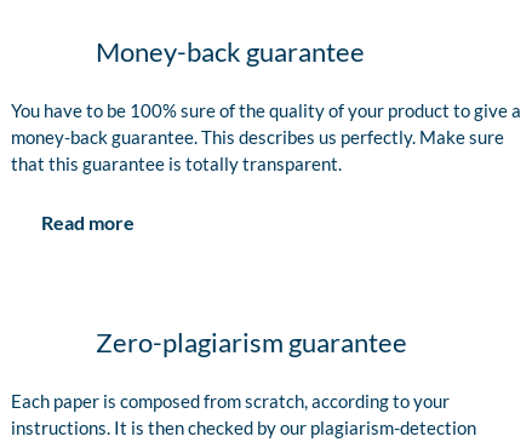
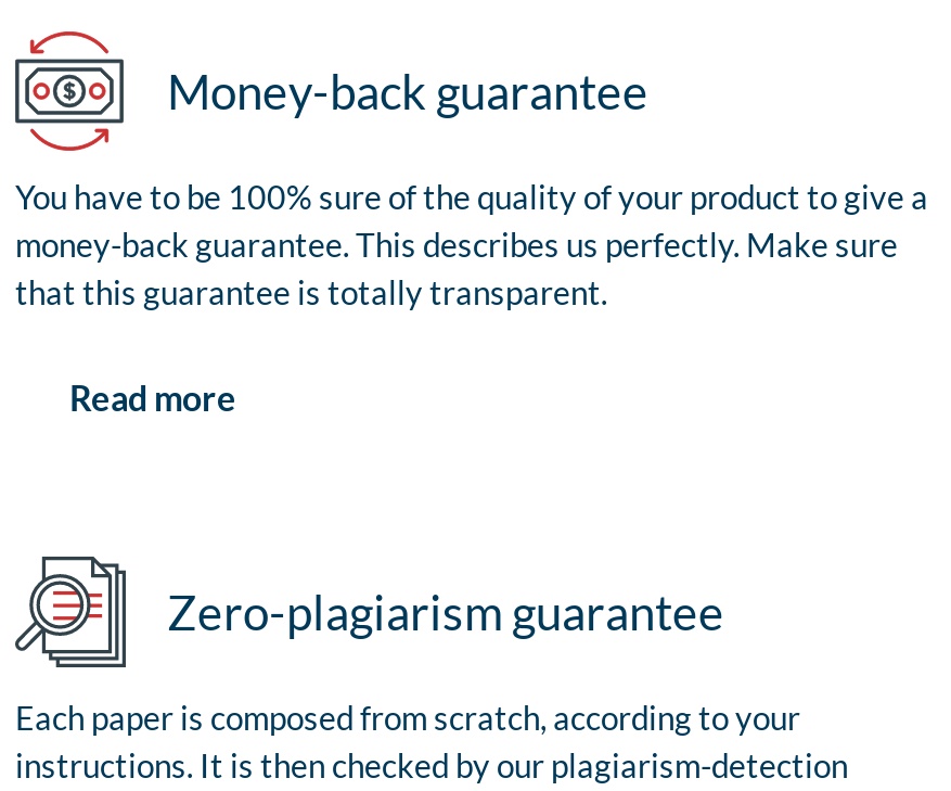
+ [image]

+ [image]
